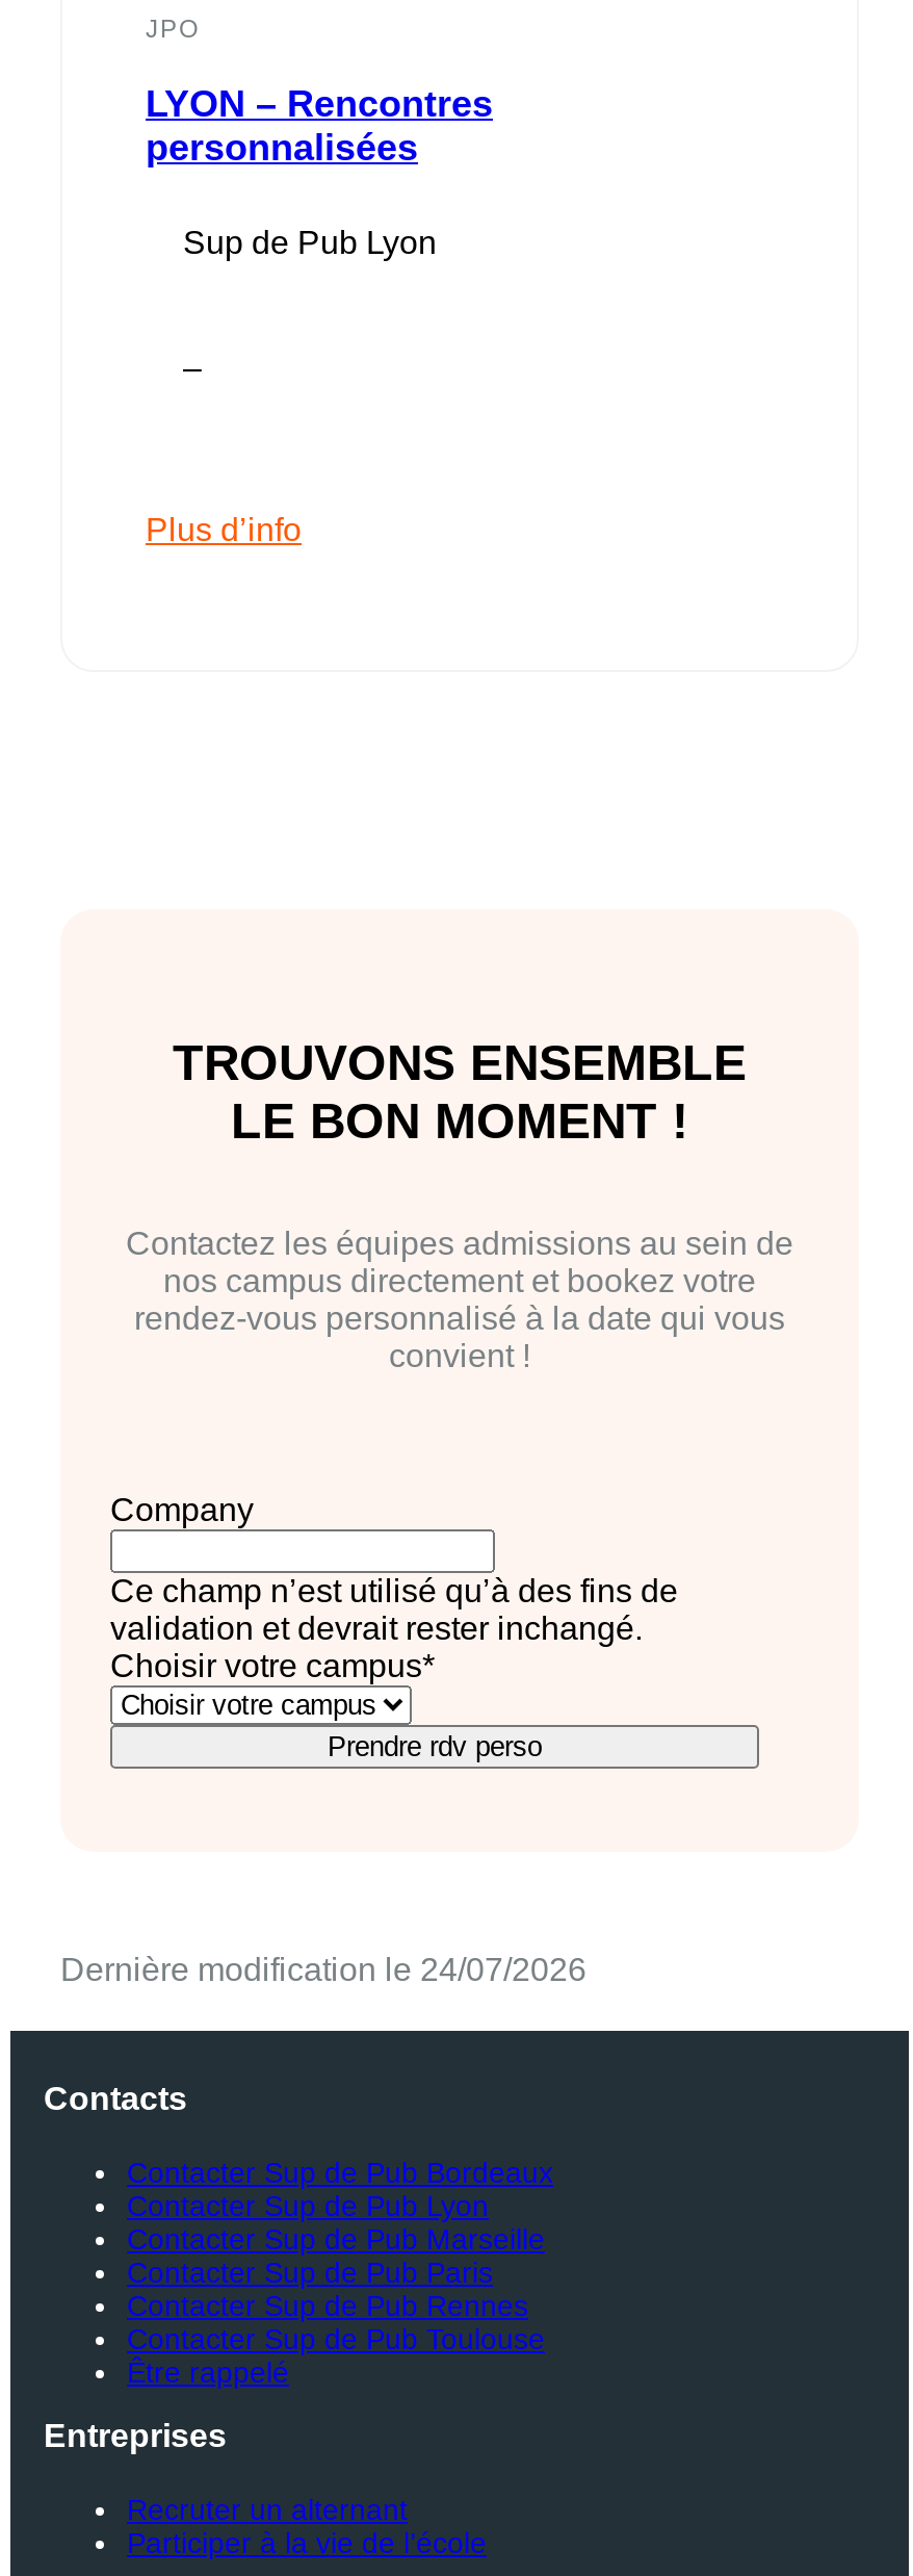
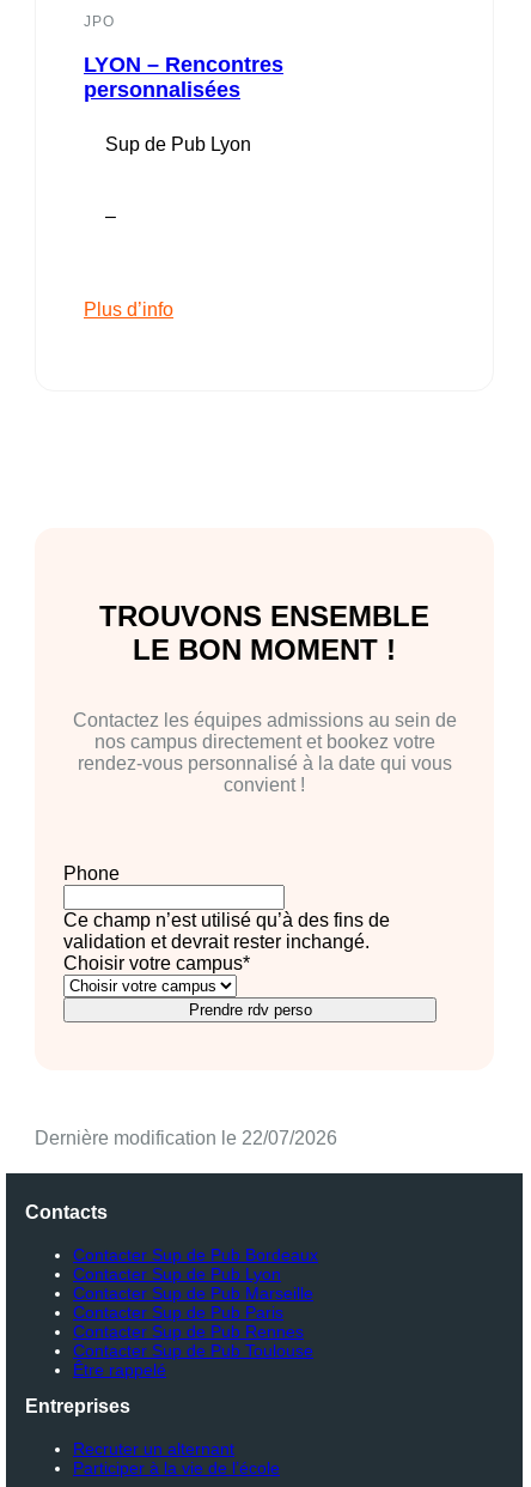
- Company
+ Phone

- Dernière modification le 24/07/2026
+ Dernière modification le 22/07/2026
